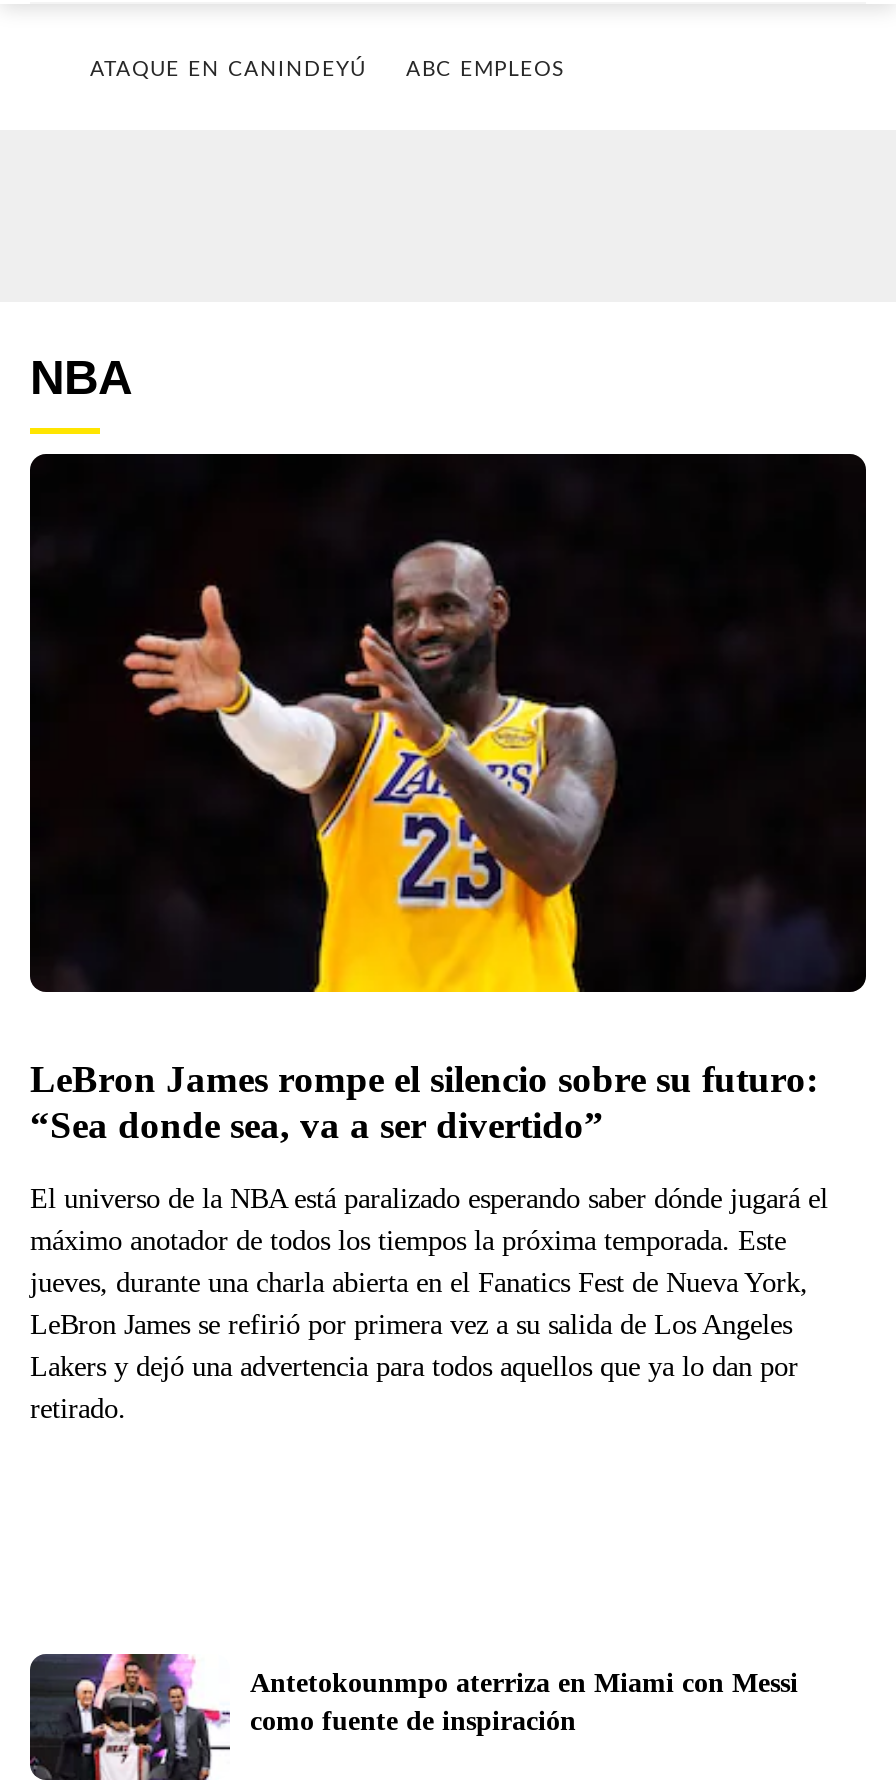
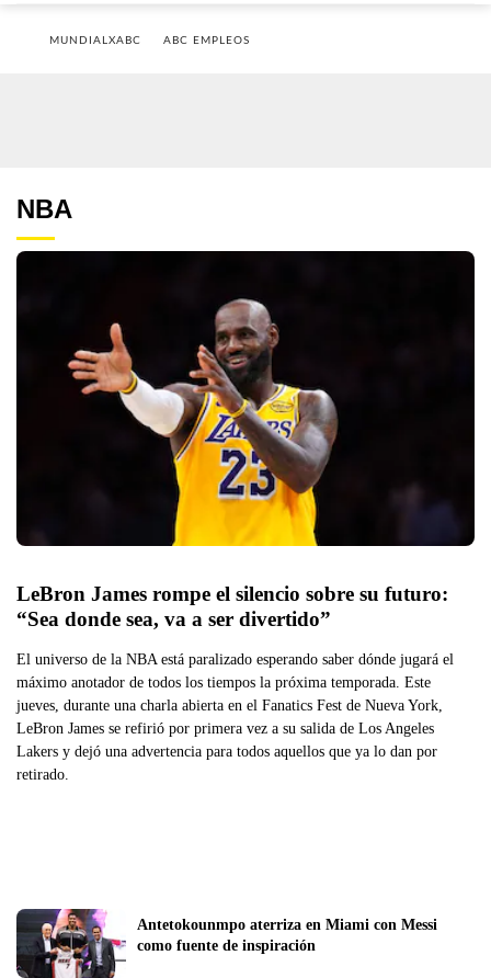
- ATAQUE EN CANINDEYÚ
+ MUNDIALXABC
